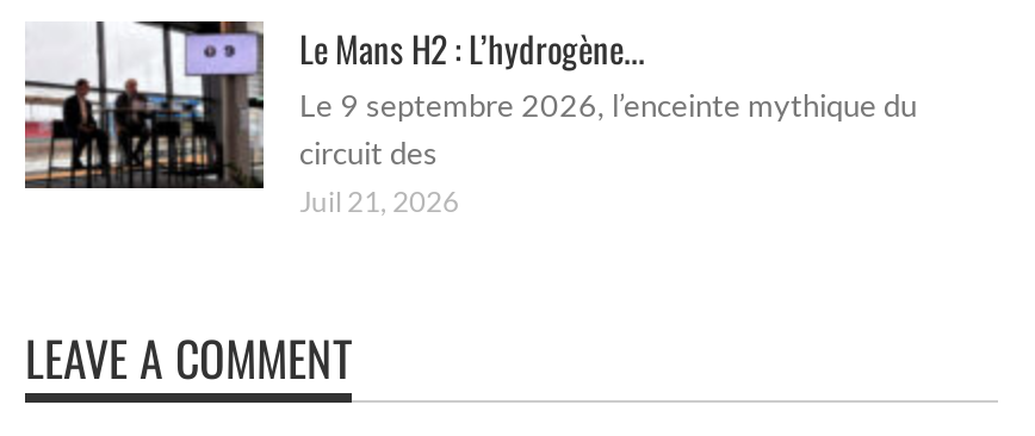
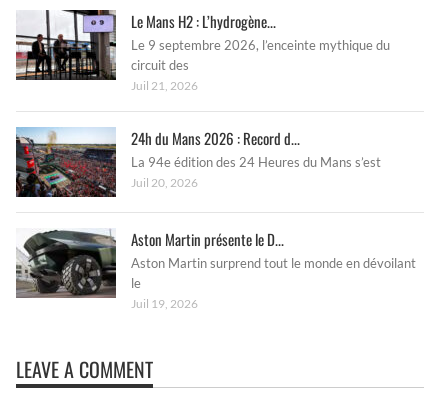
+ [image]
+ 24h du Mans 2026 : Record d...
+ La 94e édition des 24 Heures du Mans s’est
+ Juil 20, 2026
+ Aston Martin présente le D...
+ Aston Martin surprend tout le monde en dévoilant
+ le
+ Juil 19, 2026

+ [image]
